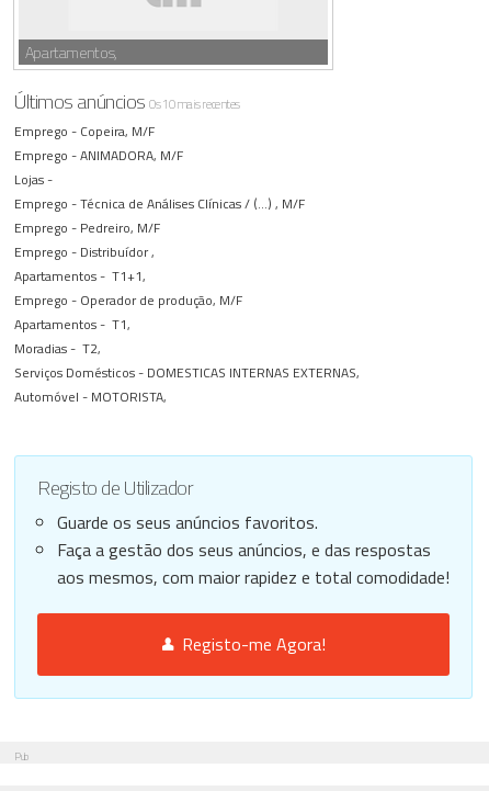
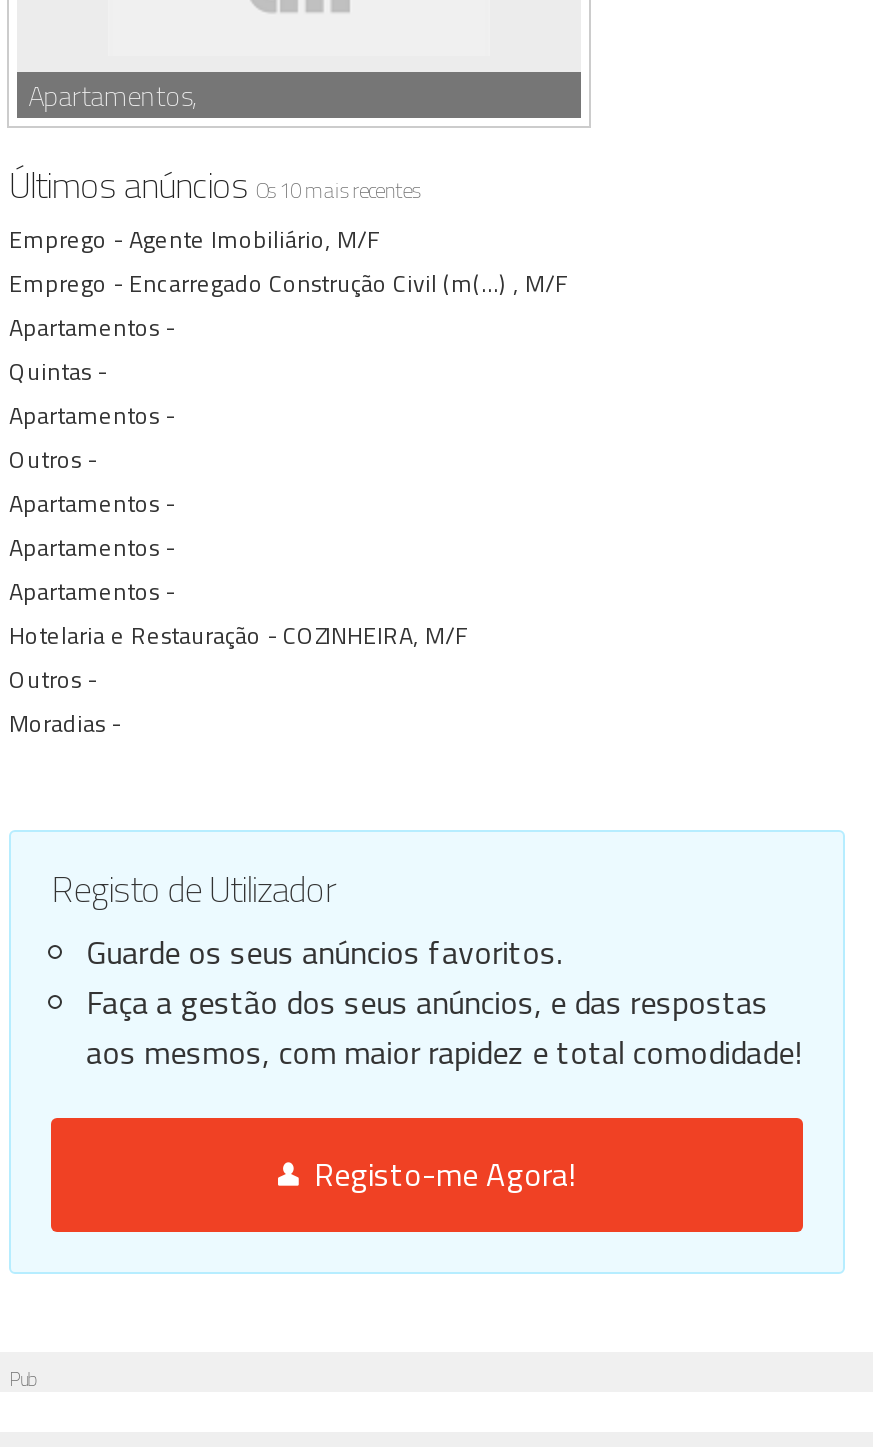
- Emprego - Copeira, M/F
- Emprego -ANIMADORA, M/F
- Lojas -
- Emprego -Técnica de Análises Clínicas / (...) , M/F
- Emprego - Pedreiro, M/F
- Emprego - Distribuídor ,
- Apartamentos - T1+1,
- Emprego - Operador de produção, M/F
- Apartamentos - T1,
- Moradias - T2,
- Serviços Domésticos - DOMESTICAS INTERNAS EXTERNAS,
- Automóvel - MOTORISTA,
+ Emprego - Agente Imobiliário, M/F
+ Emprego - Encarregado Construção Civil (m(...) , M/F
+ Apartamentos -
+ Quintas -
+ Apartamentos -
+ Outros -
+ Apartamentos -
+ Apartamentos -
+ Apartamentos -
+ Hotelaria e Restauração - COZINHEIRA, M/F
+ Outros -
+ Moradias -
